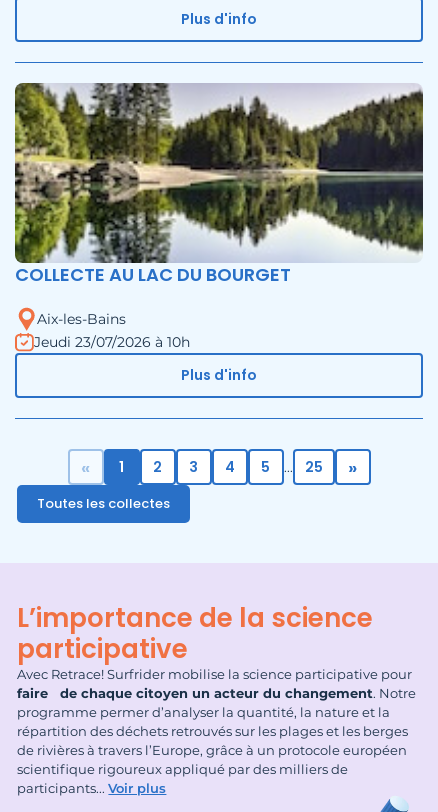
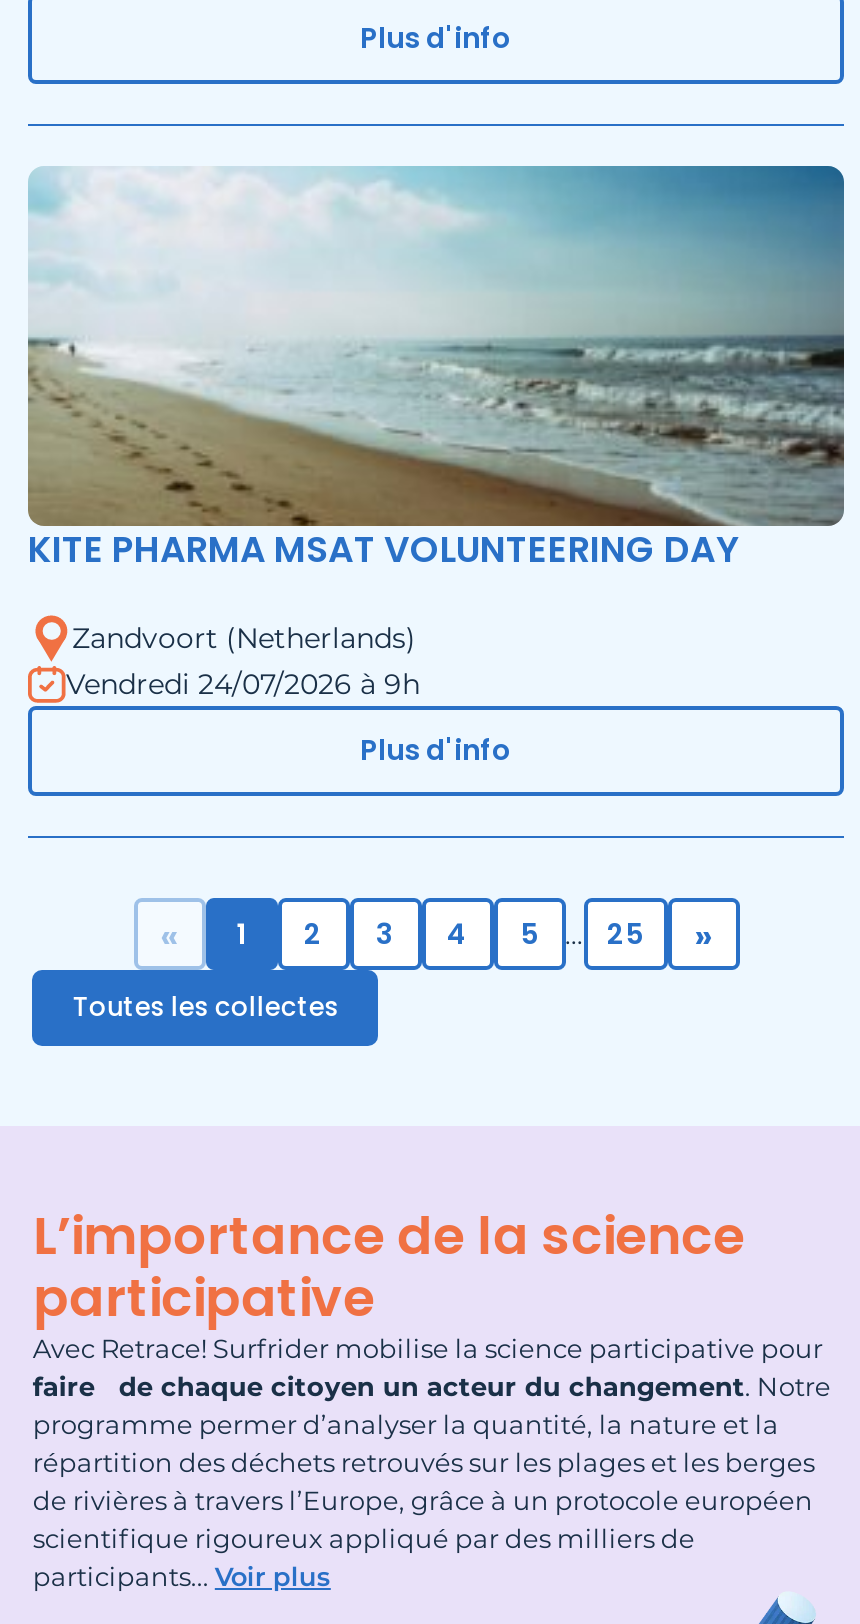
- [image]
- COLLECTE AU LAC DU BOURGET
+ [image]
+ KITE PHARMA MSAT VOLUNTEERING DAY

- Aix-les-Bains
- Jeudi 23/07/2026 à 10h
+ Zandvoort (Netherlands)
+ Vendredi 24/07/2026 à 9h
